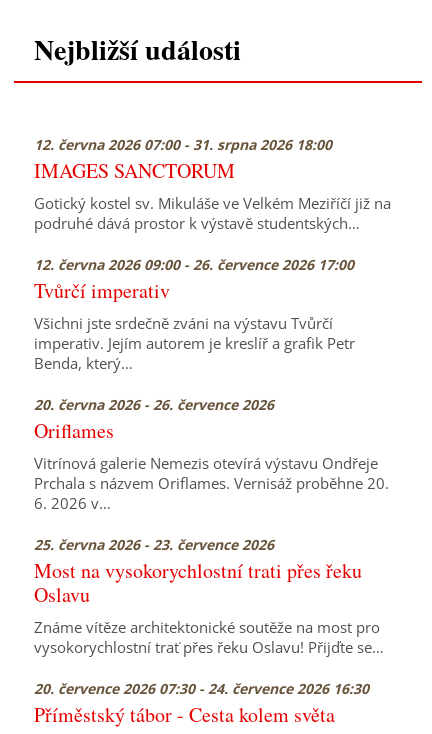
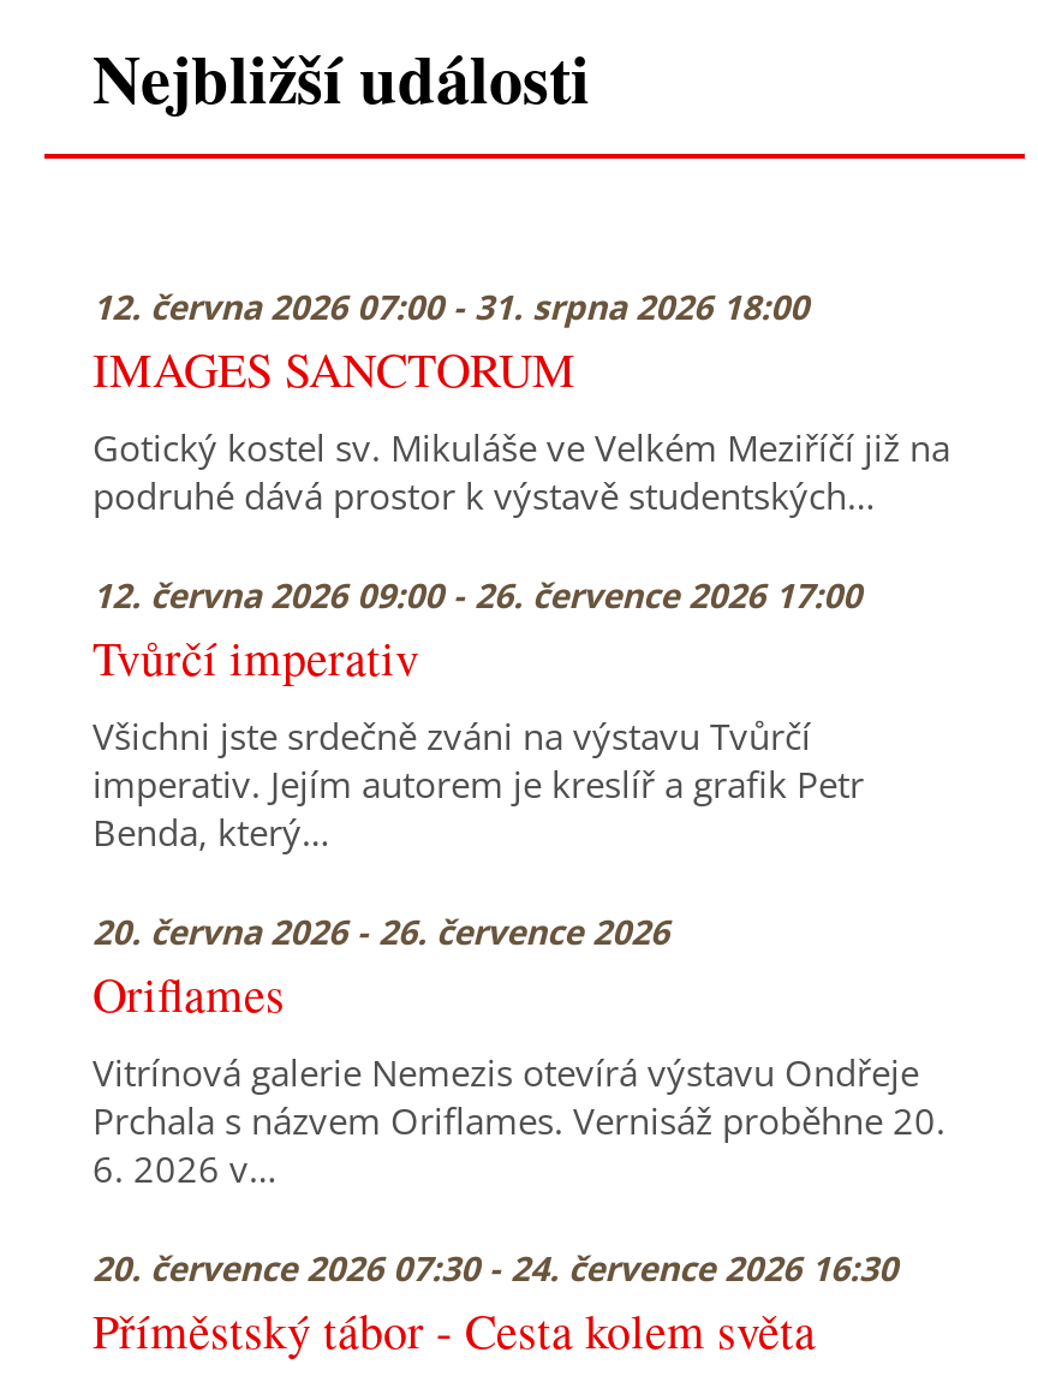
- 25. června 2026 - 23. července 2026
- Most na vysokorychlostní trati přes řeku
- Oslavu
- Známe vítěze architektonické soutěže na most pro
- vysokorychlostní trať přes řeku Oslavu! Přijďte se…
